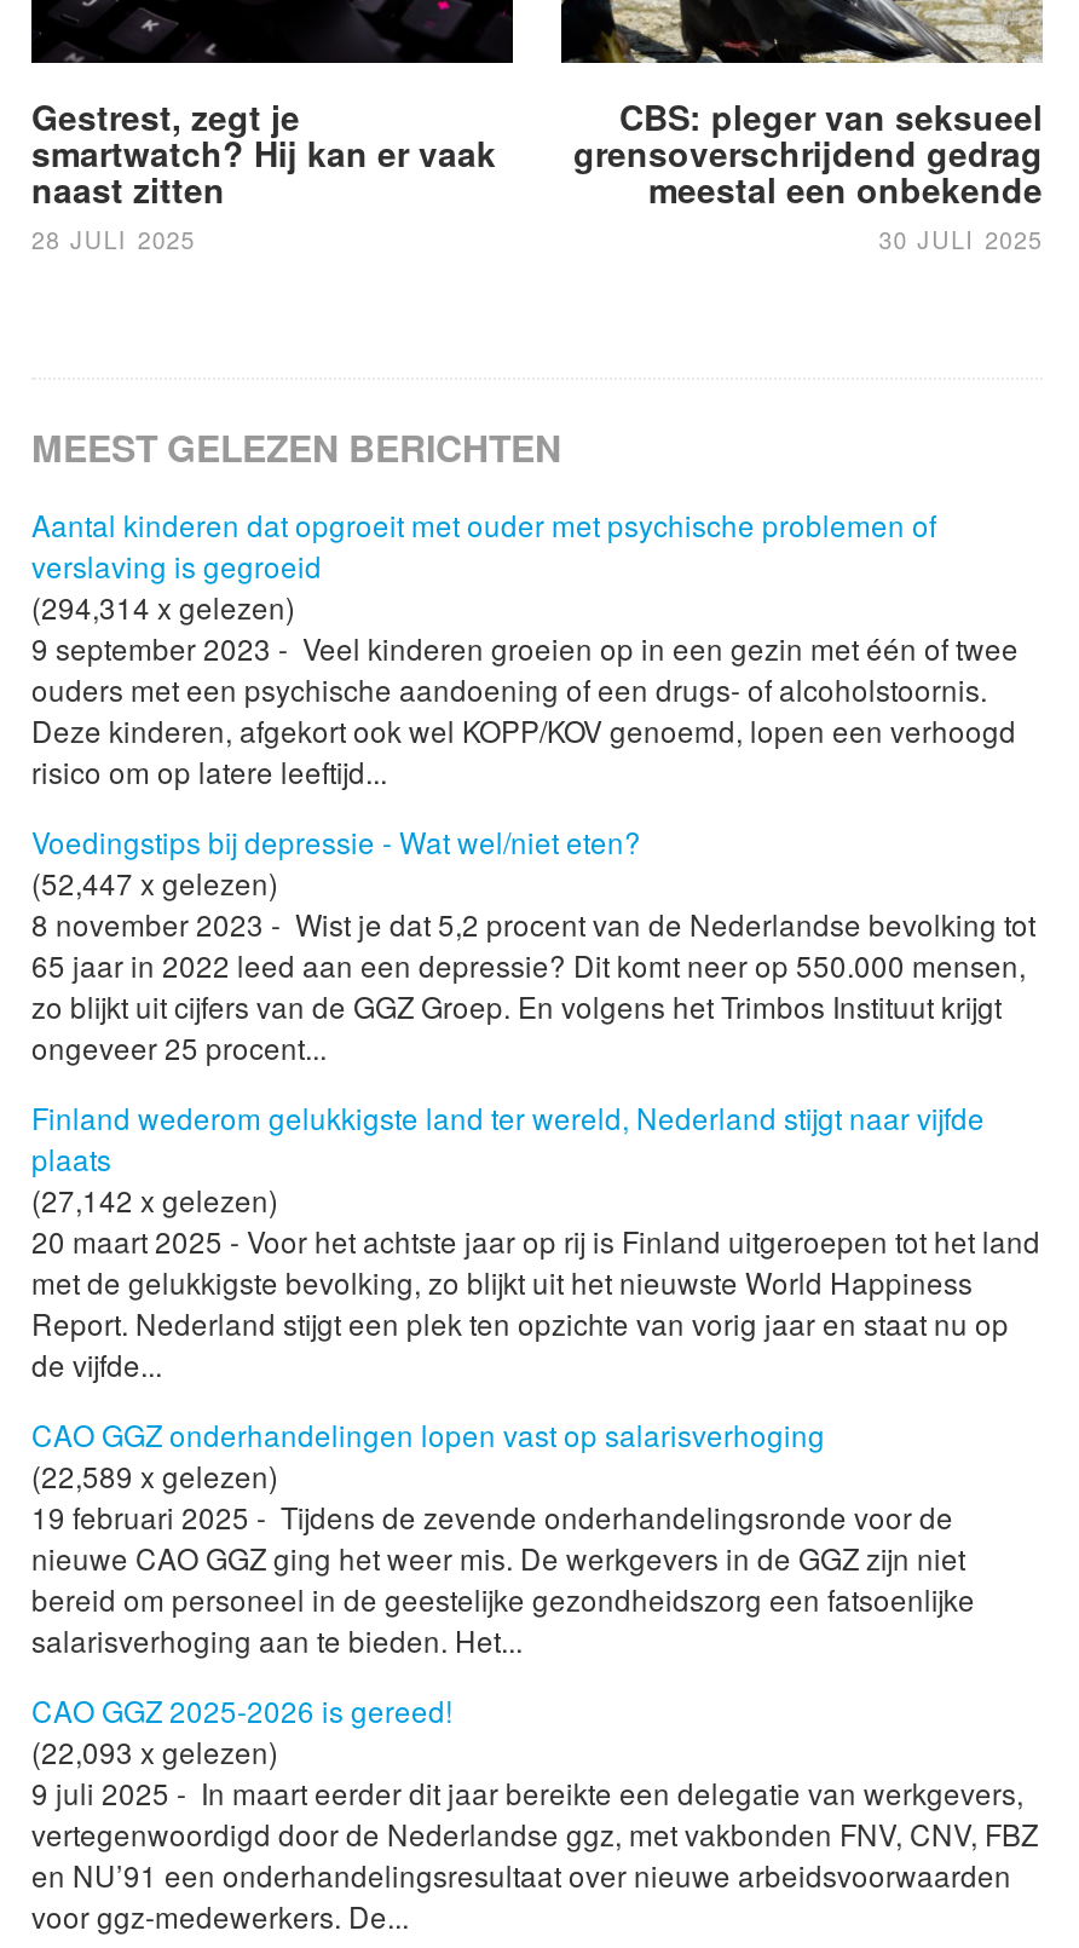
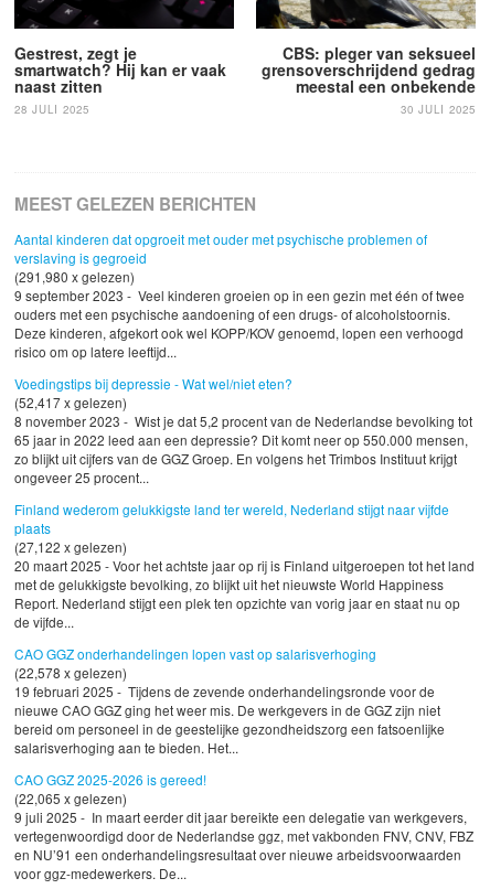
- (294,314 x gelezen)
+ (291,980 x gelezen)

- (52,447 x gelezen)
+ (52,417 x gelezen)

- (27,142 x gelezen)
+ (27,122 x gelezen)

- (22,589 x gelezen)
+ (22,578 x gelezen)

- (22,093 x gelezen)
+ (22,065 x gelezen)
